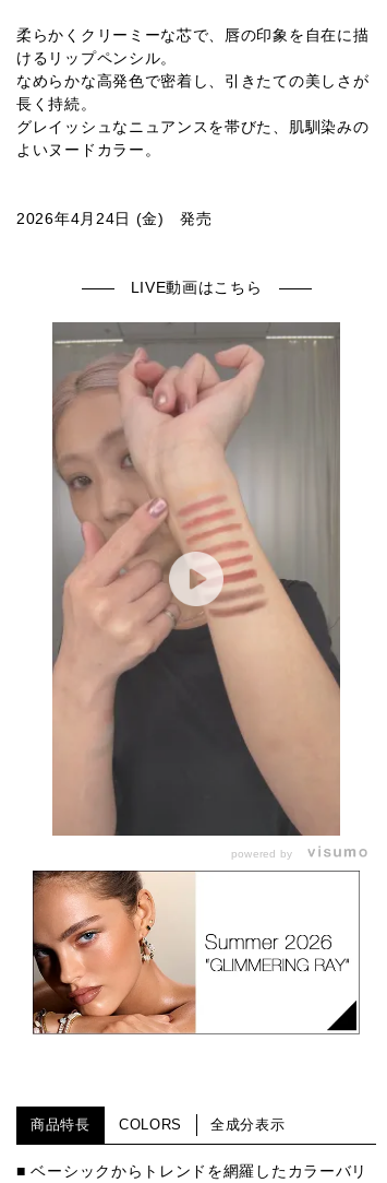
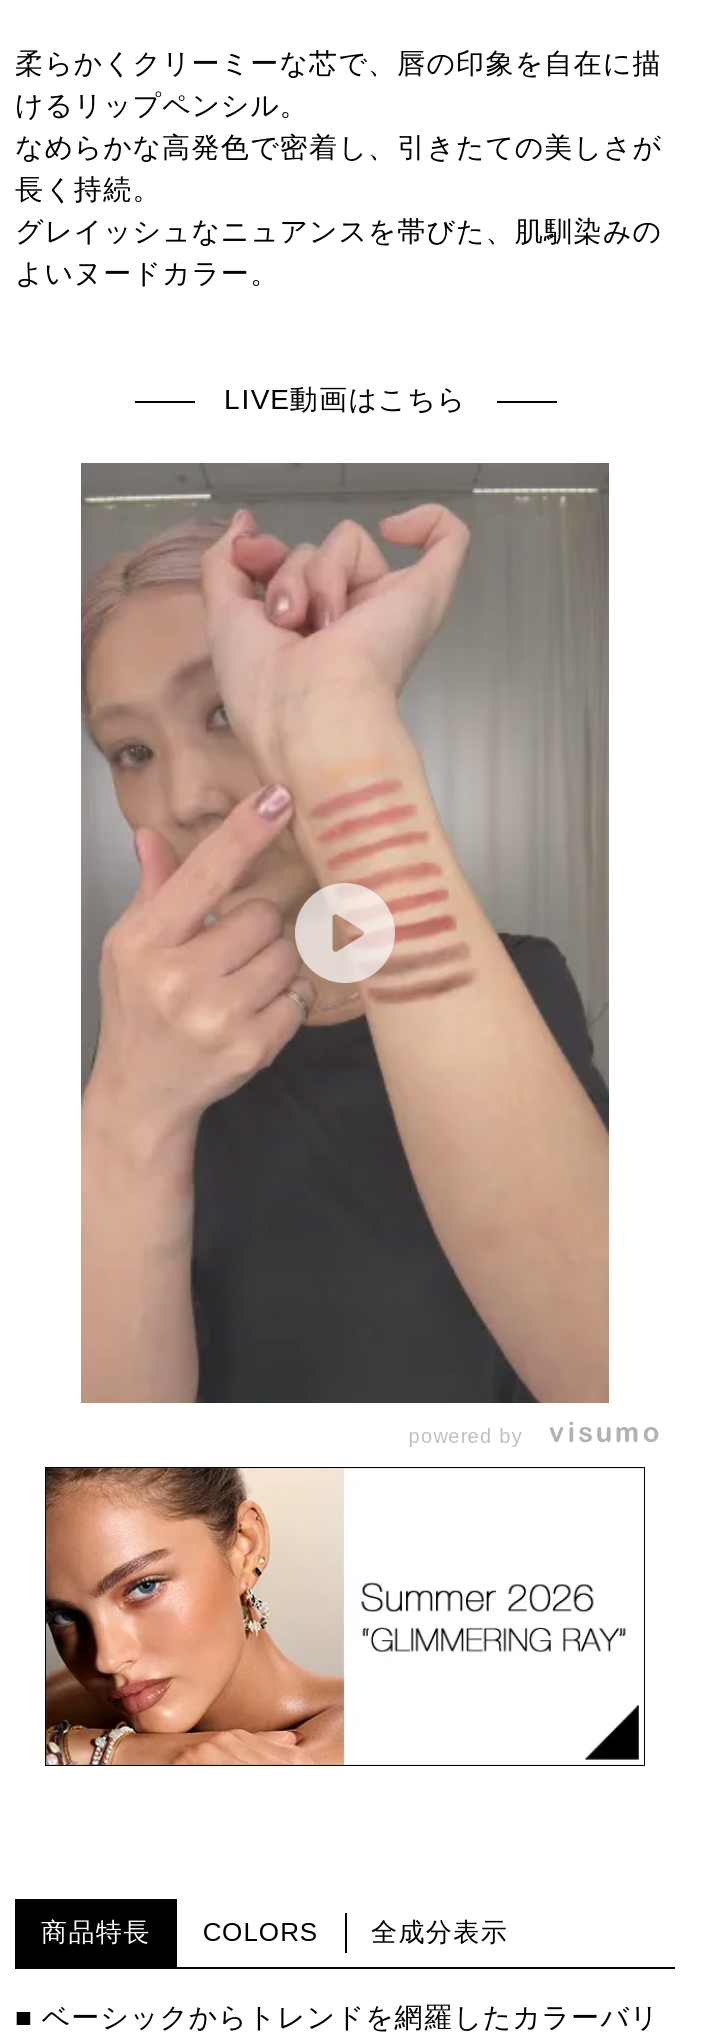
- 2026年4月24日 (金) 発売
